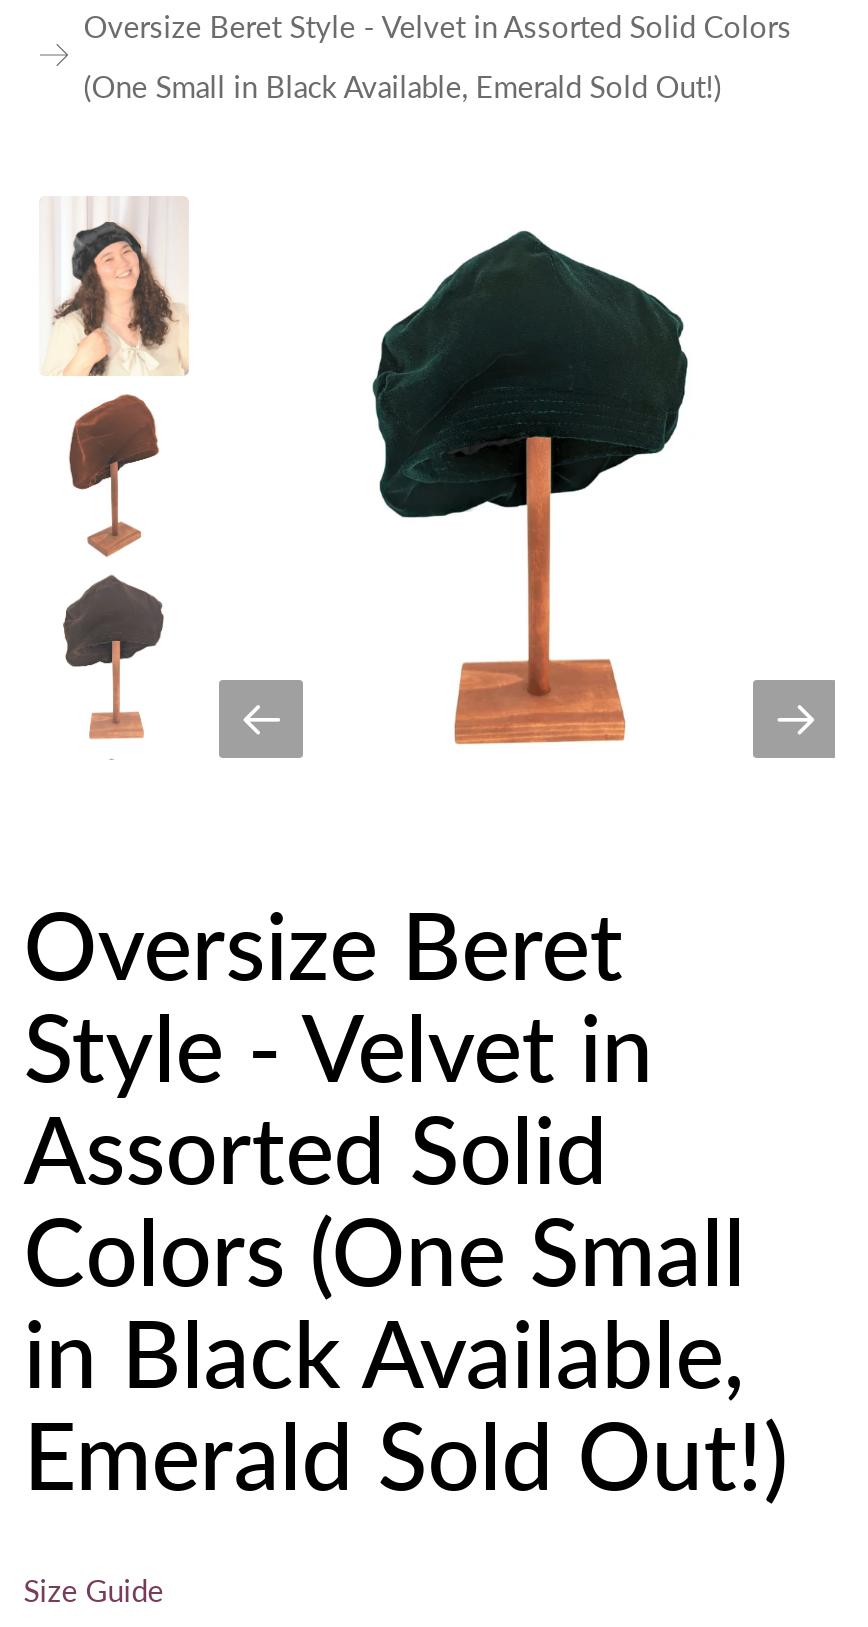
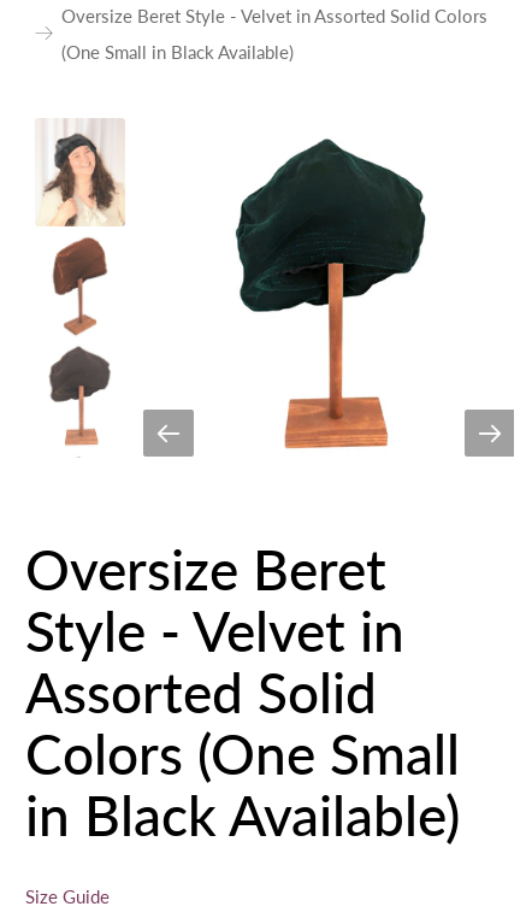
- (One Small in Black Available, Emerald Sold Out!)
+ (One Small in Black Available)

- in Black Available,
- Emerald Sold Out!)
+ in Black Available)
